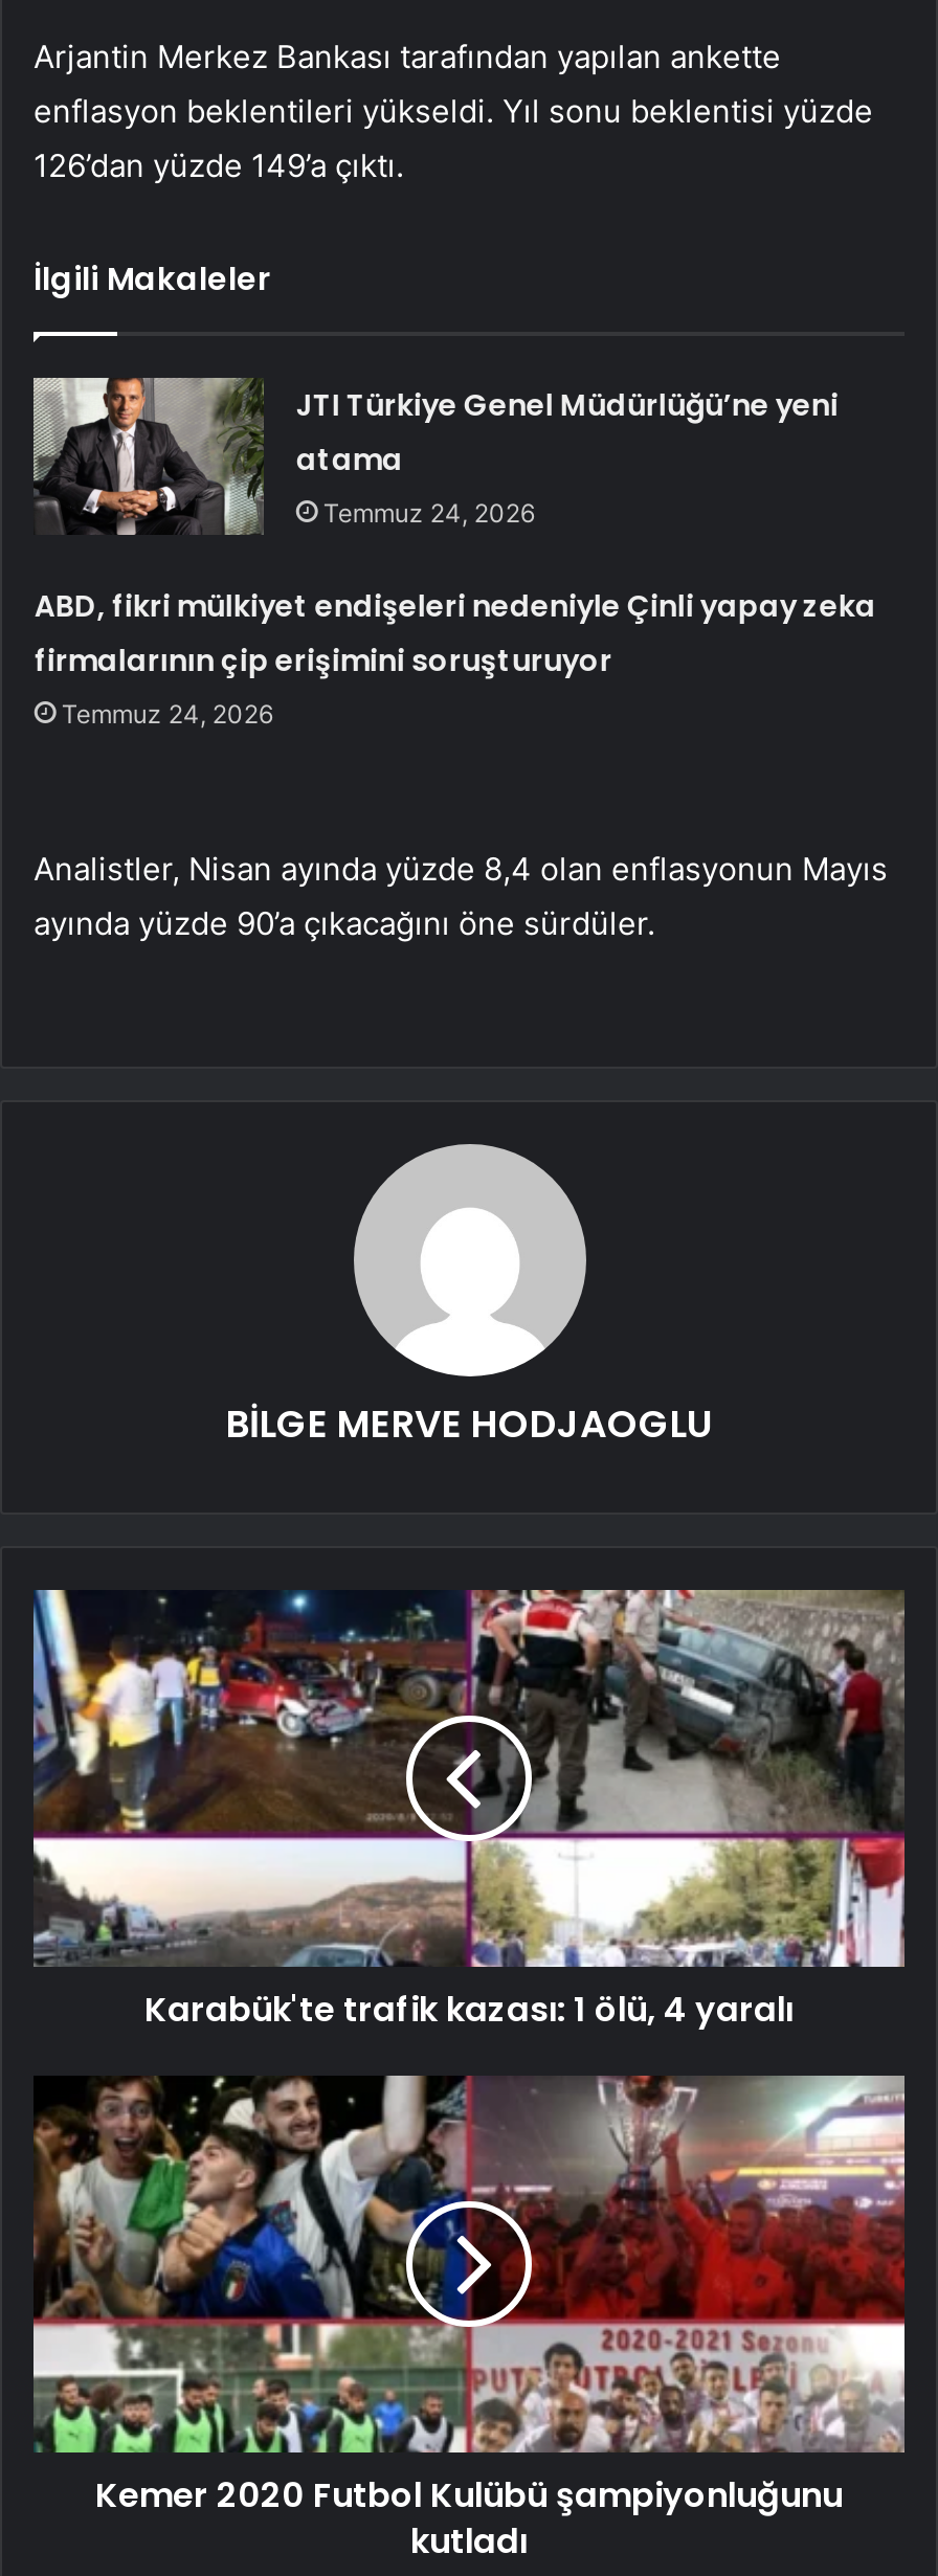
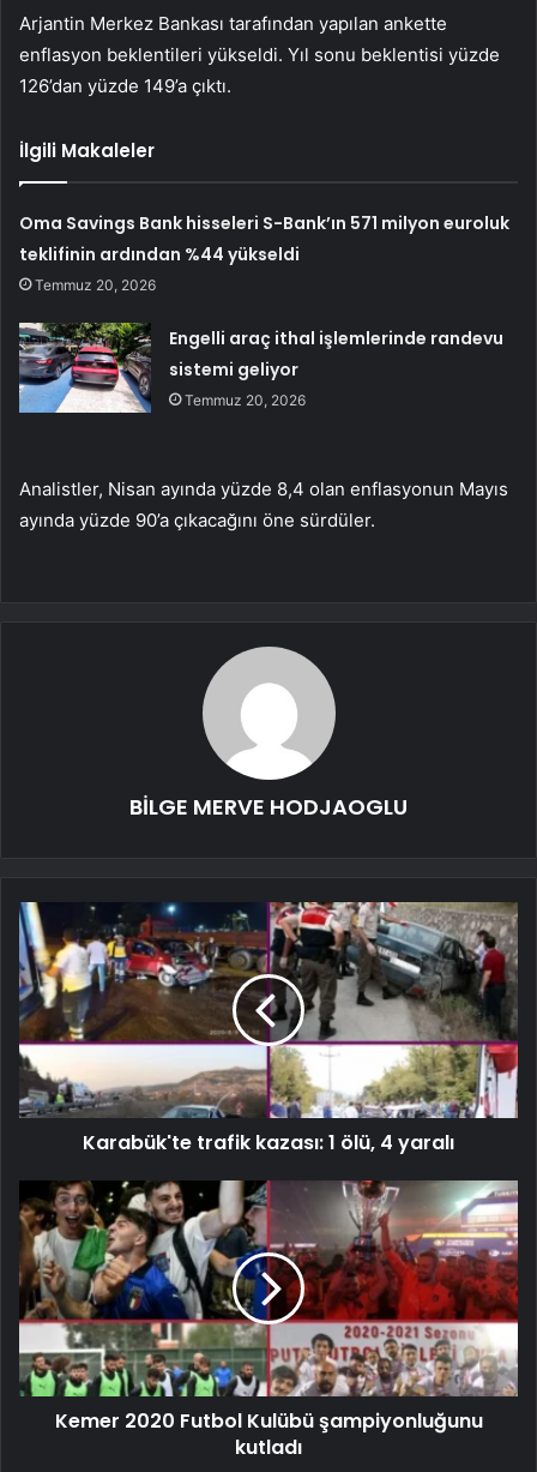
- JTI Türkiye Genel Müdürlüğü’ne yeni
- atama
- Temmuz 24, 2026
+ Oma Savings Bank hisseleri S-Bank’ın 571 milyon euroluk
+ teklifinin ardından %44 yükseldi
+ Temmuz 20, 2026

- ABD, fikri mülkiyet endişeleri nedeniyle Çinli yapay zeka
- firmalarının çip erişimini soruşturuyor
- Temmuz 24, 2026
+ Engelli araç ithal işlemlerinde randevu
+ sistemi geliyor
+ Temmuz 20, 2026
